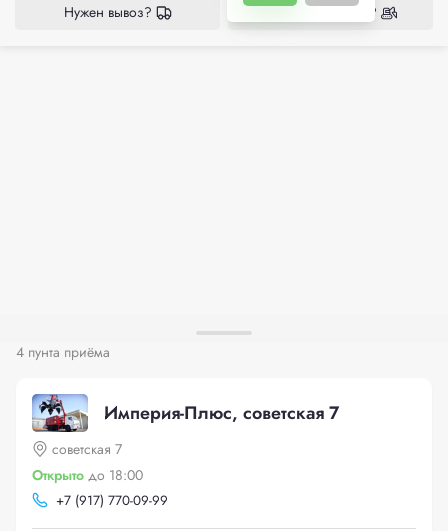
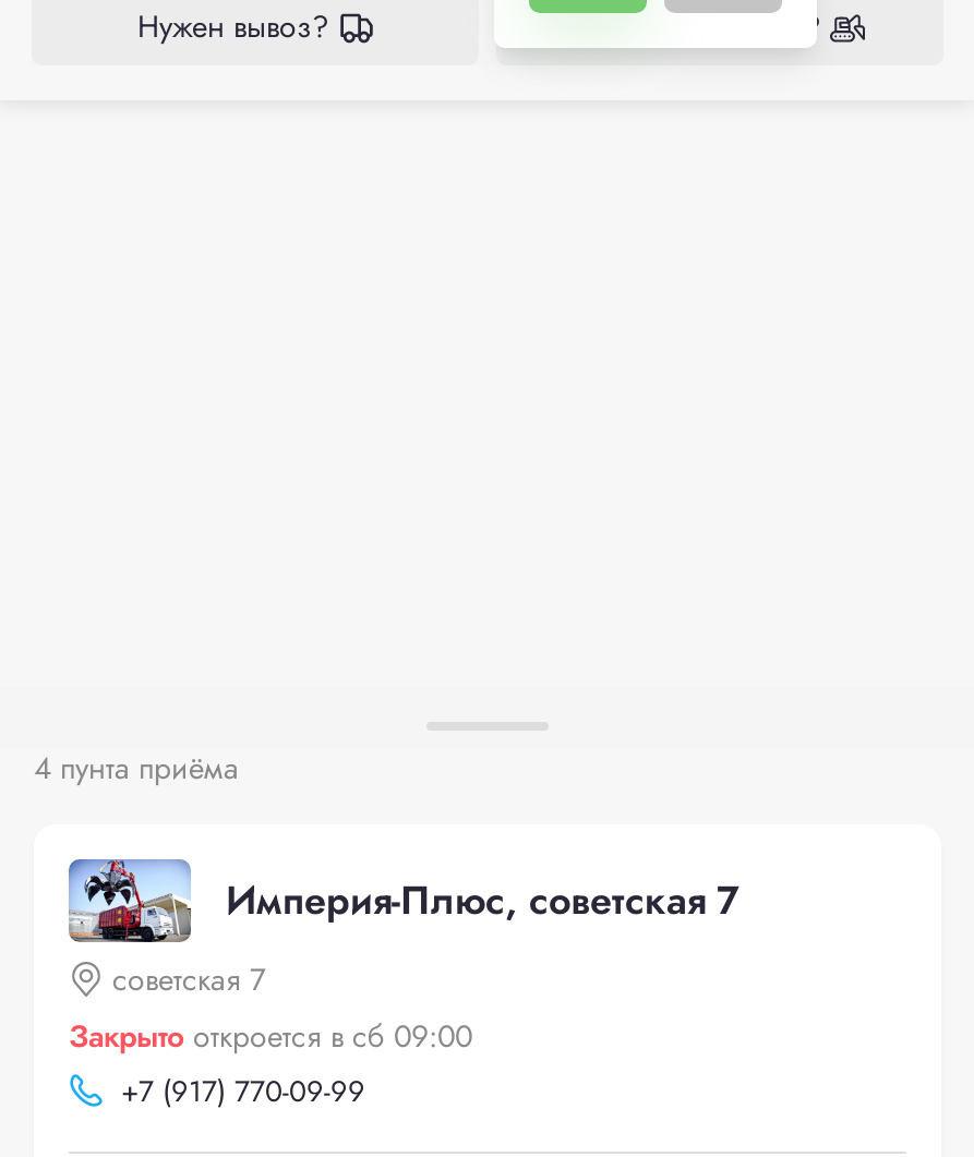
- Открыто до 18:00
+ Закрыто откроется в сб 09:00
